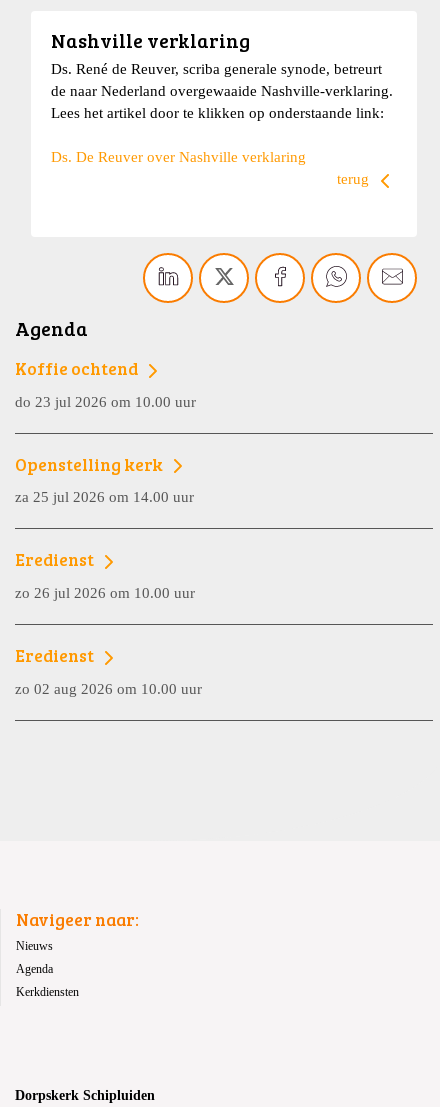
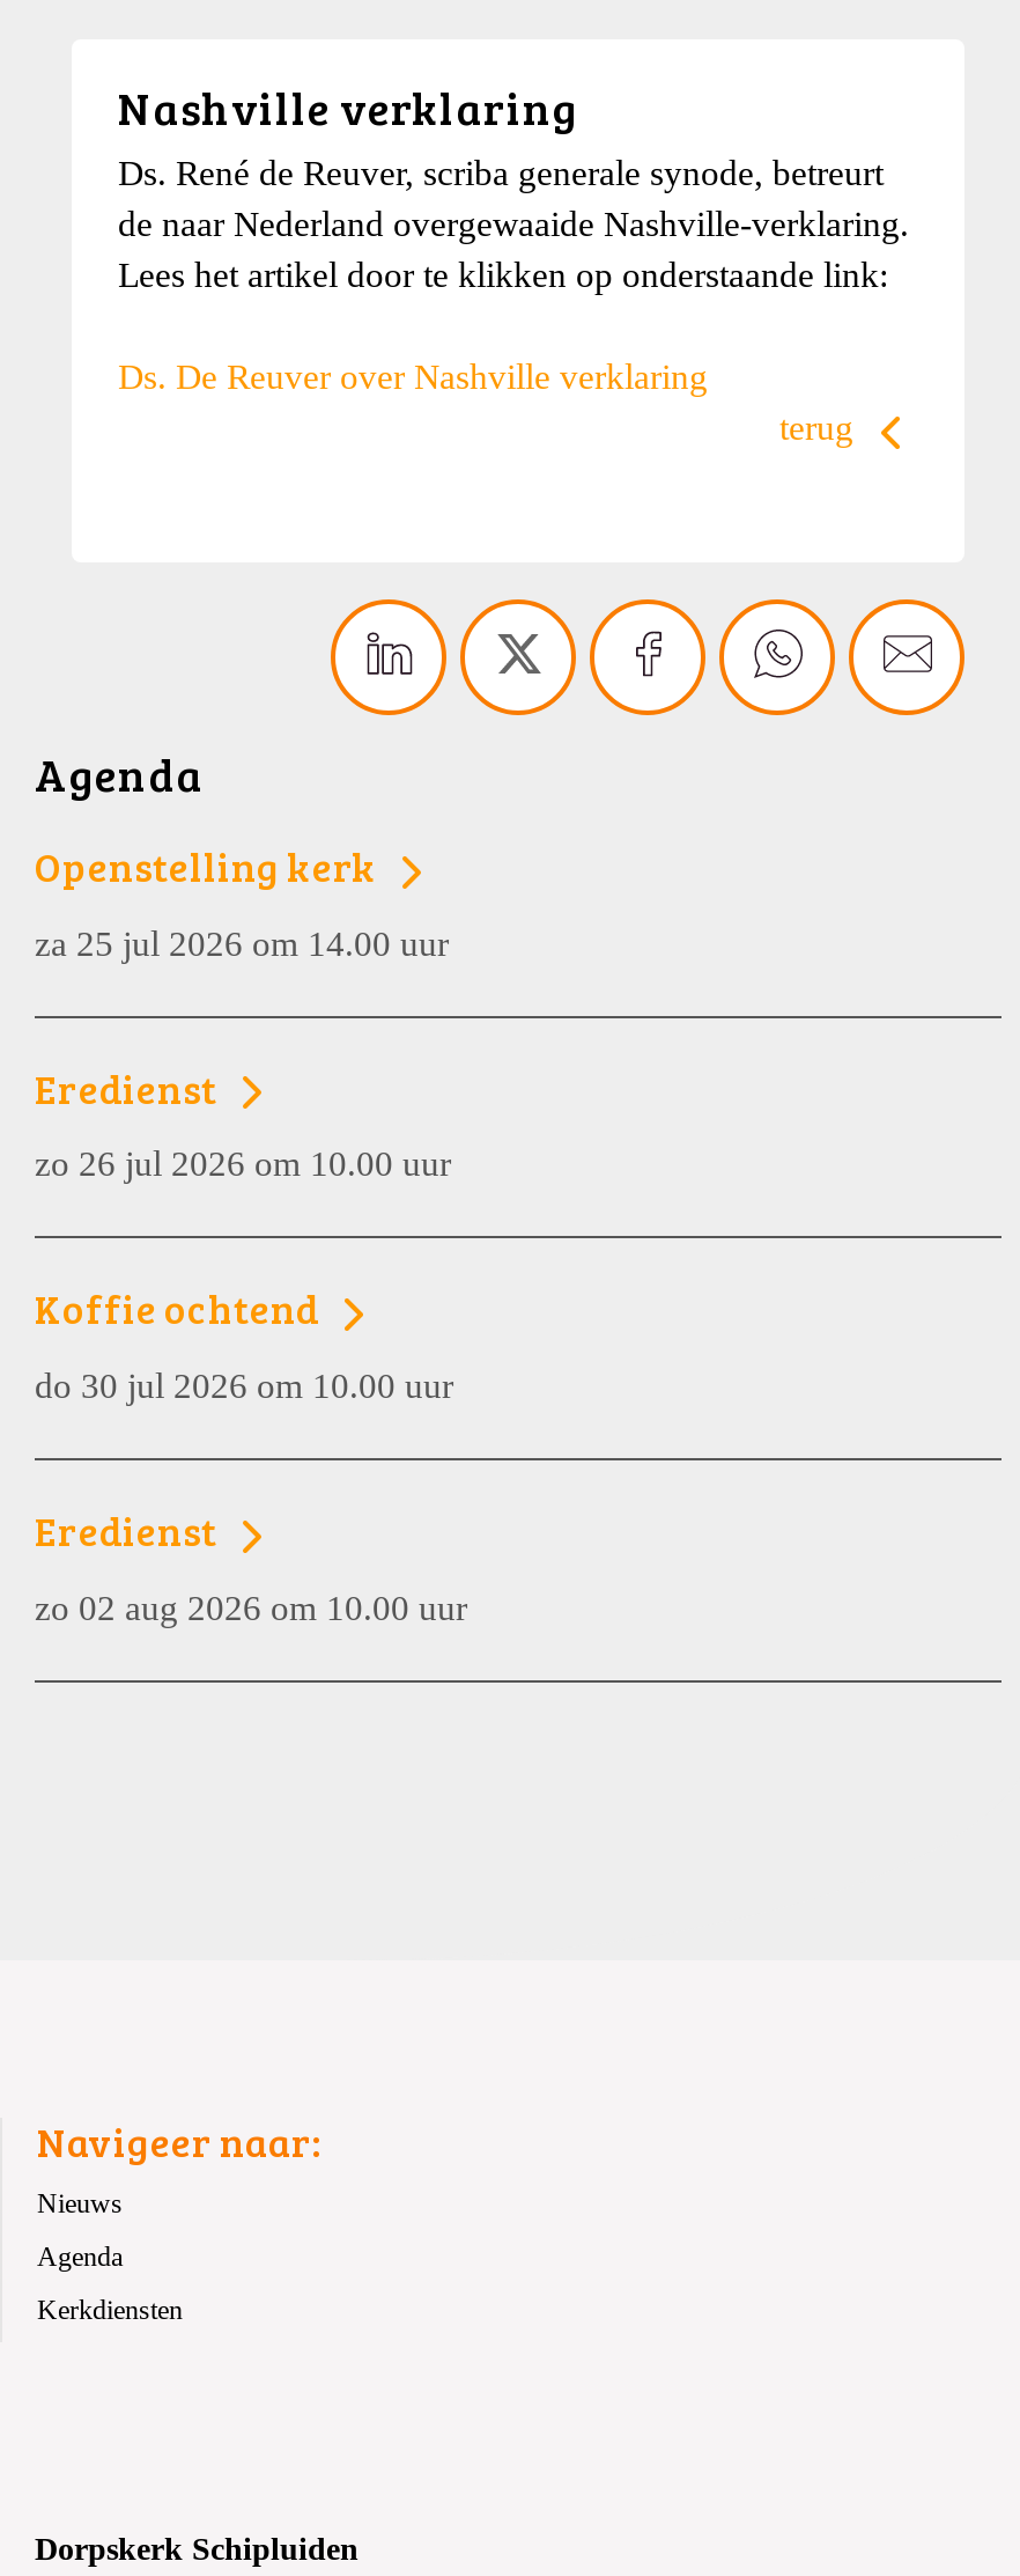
moved down: Koffie ochtend

- do 23 jul 2026 om 10.00 uur

moved up: Openstelling kerk | za 25 jul 2026 om 14.00 uur | Eredienst | zo 26 jul 2026 om 10.00 uur

+ do 30 jul 2026 om 10.00 uur
